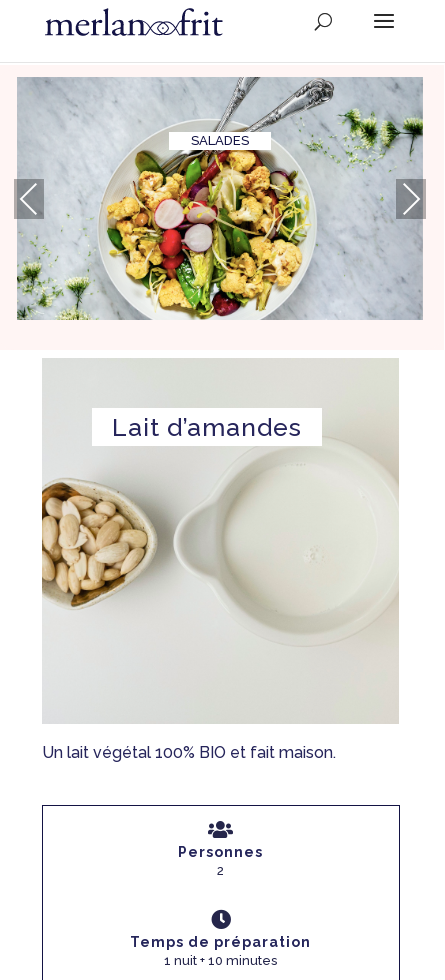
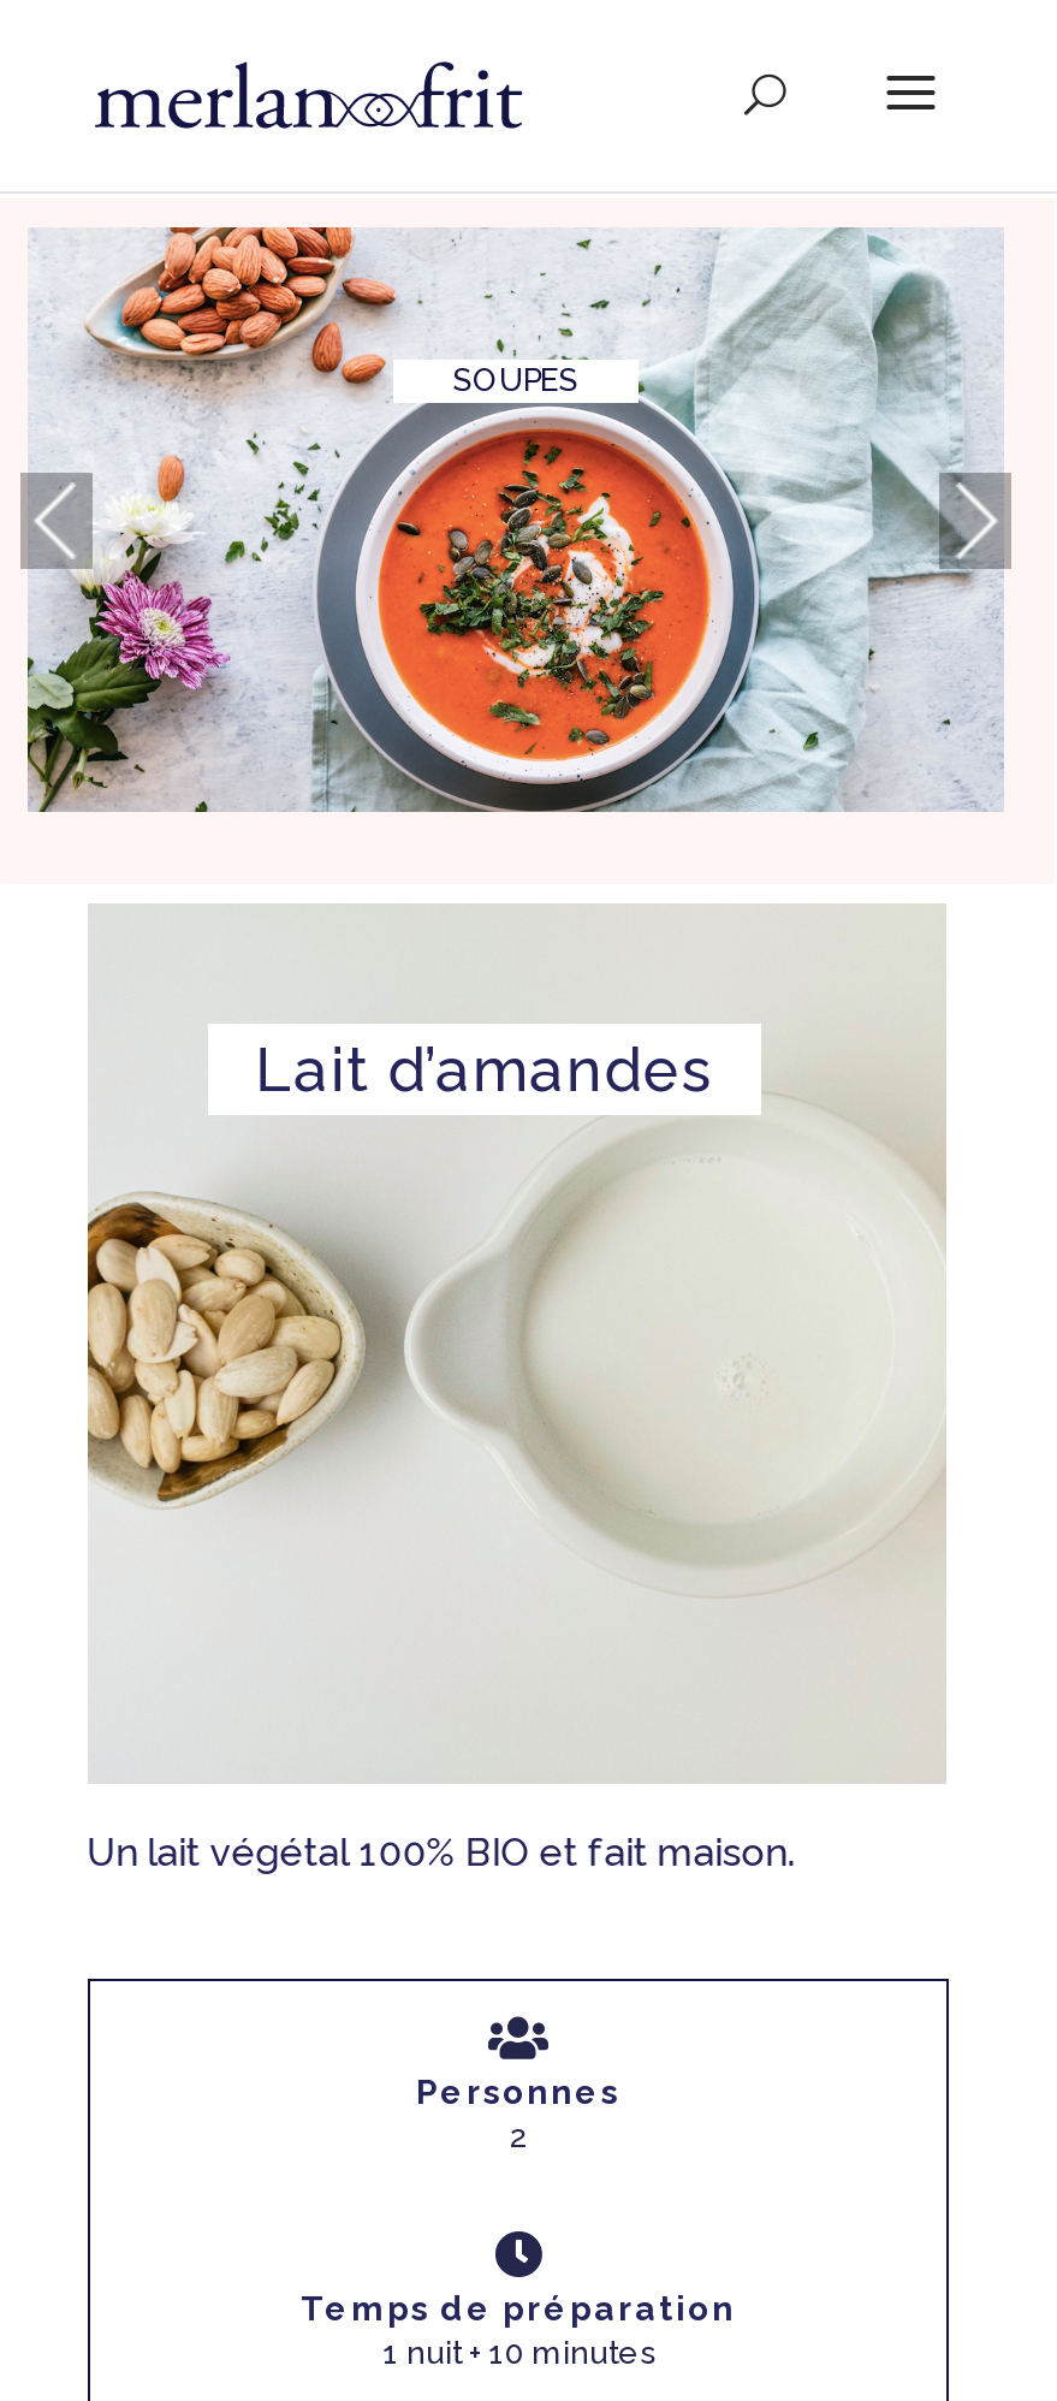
- [image]
- SALADES
+ [image]
+ SOUPES
